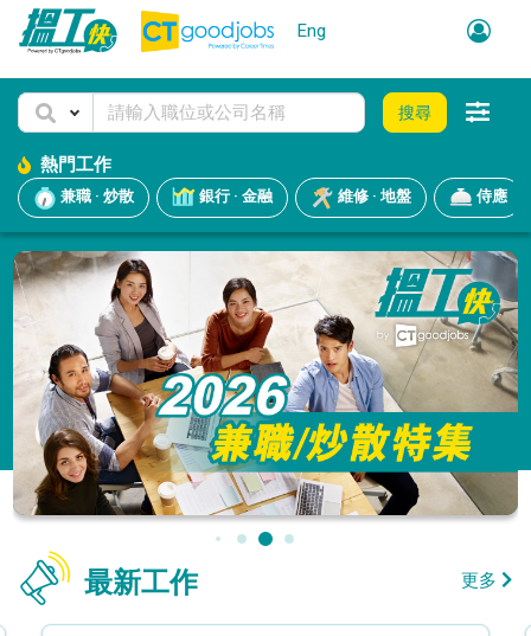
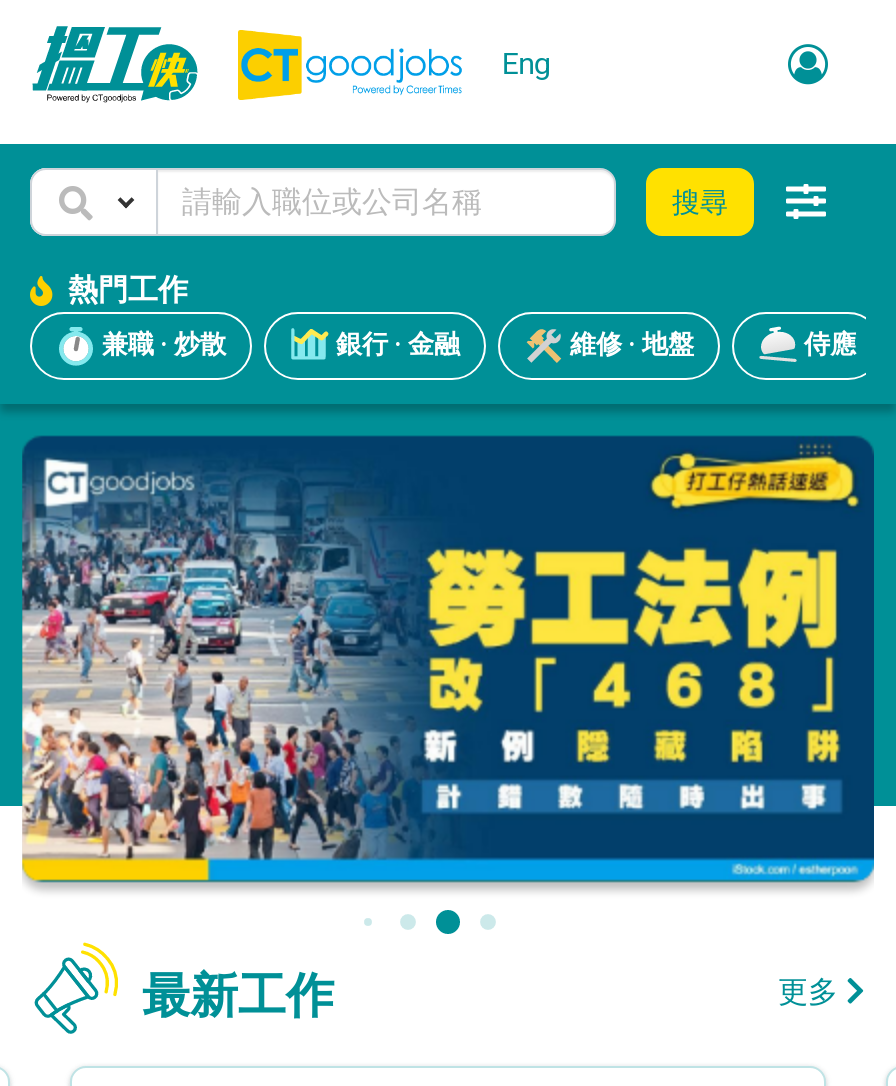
- [image]
+ [image]
